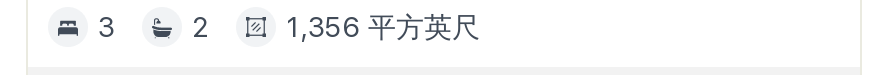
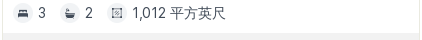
- 1,356 平方英尺
+ 1,012 平方英尺
